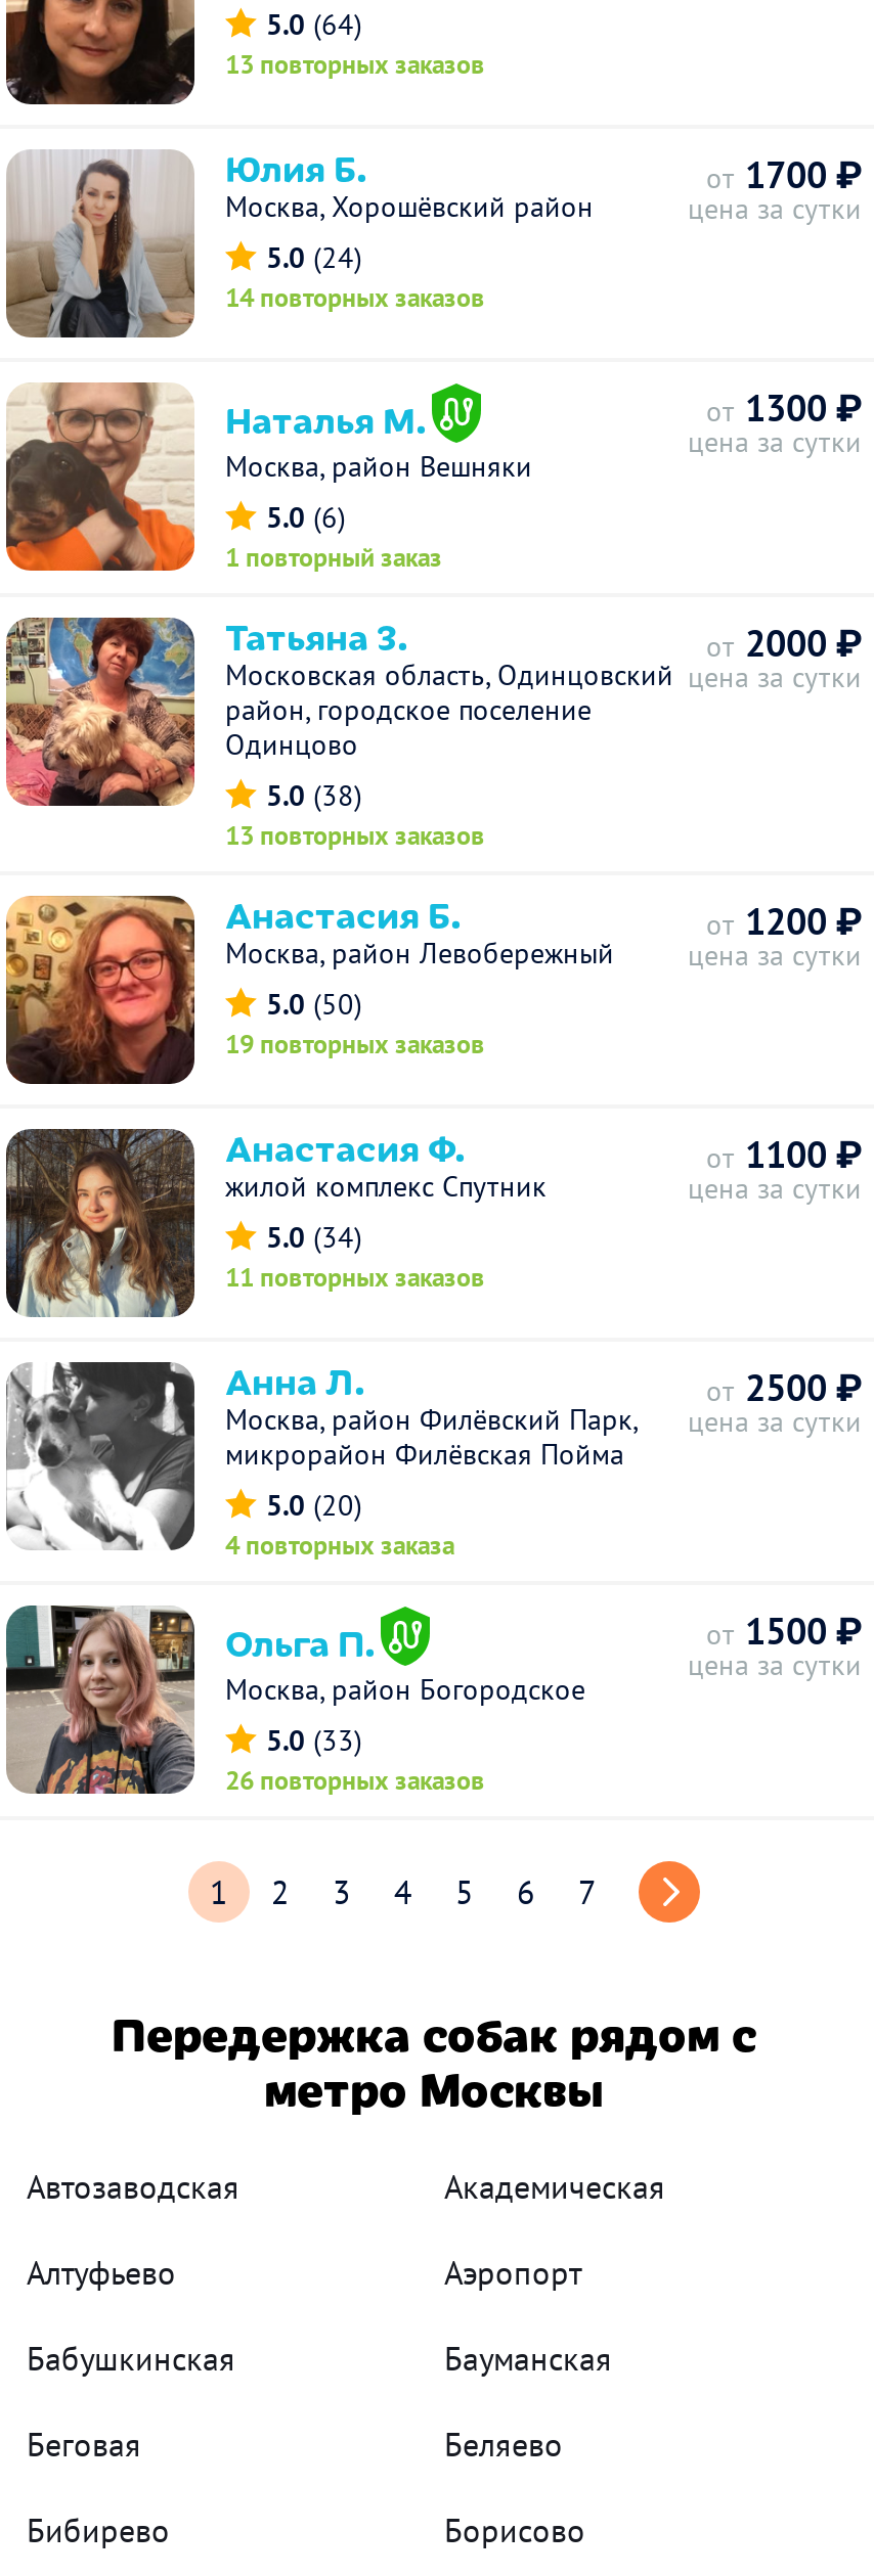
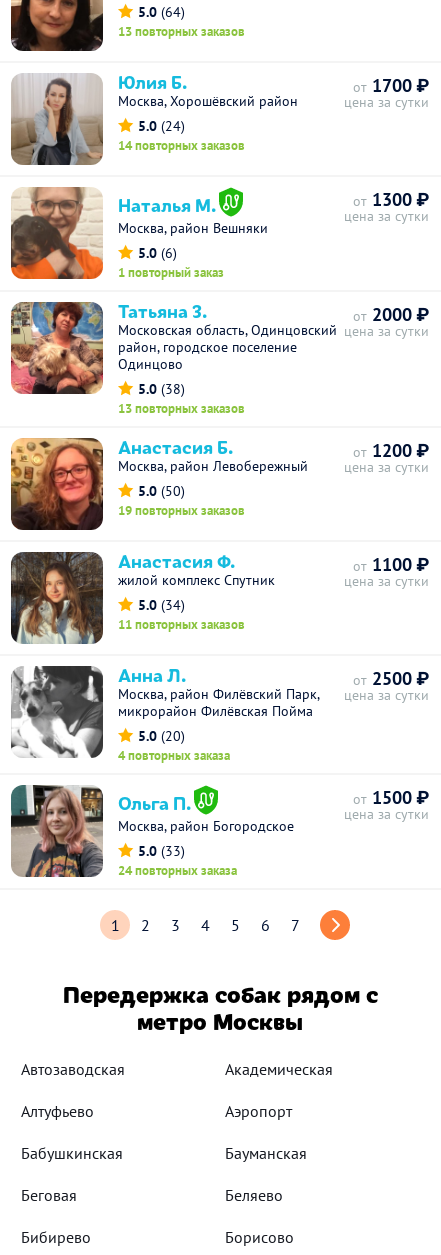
- 26 повторных заказов
+ 24 повторных заказа
